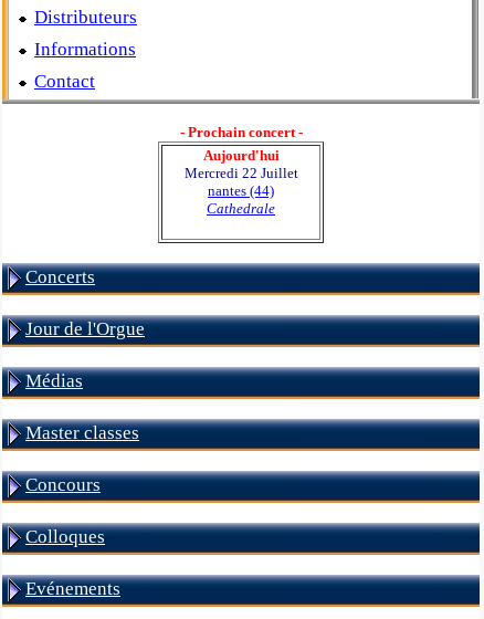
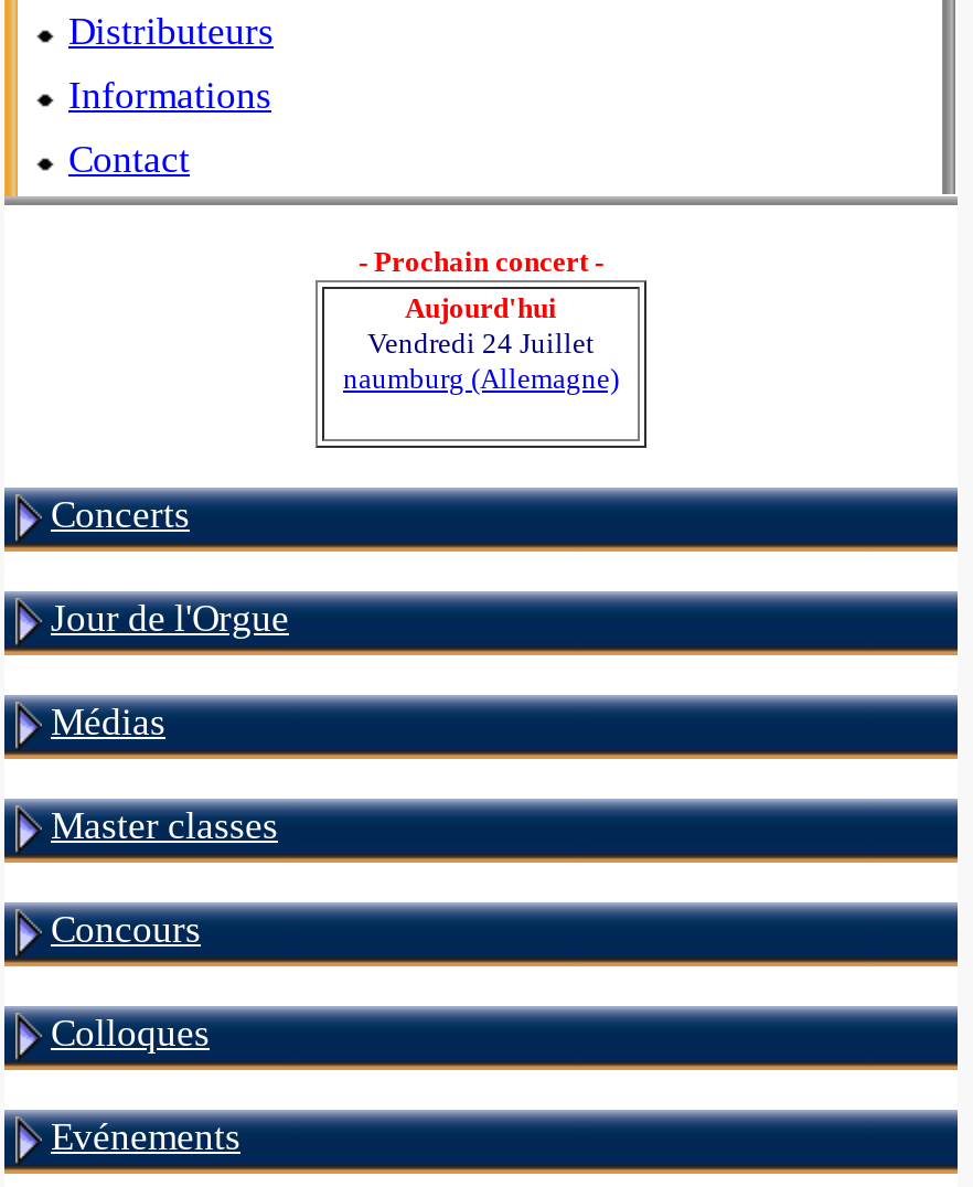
- Mercredi 22 Juillet
- nantes (44)
- Cathedrale
+ Vendredi 24 Juillet
+ naumburg (Allemagne)
